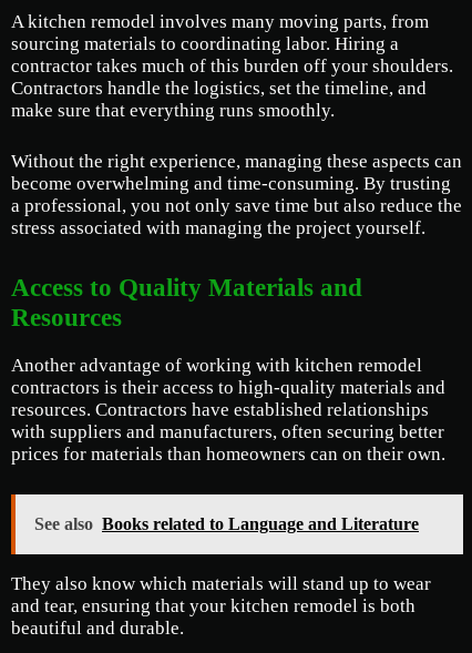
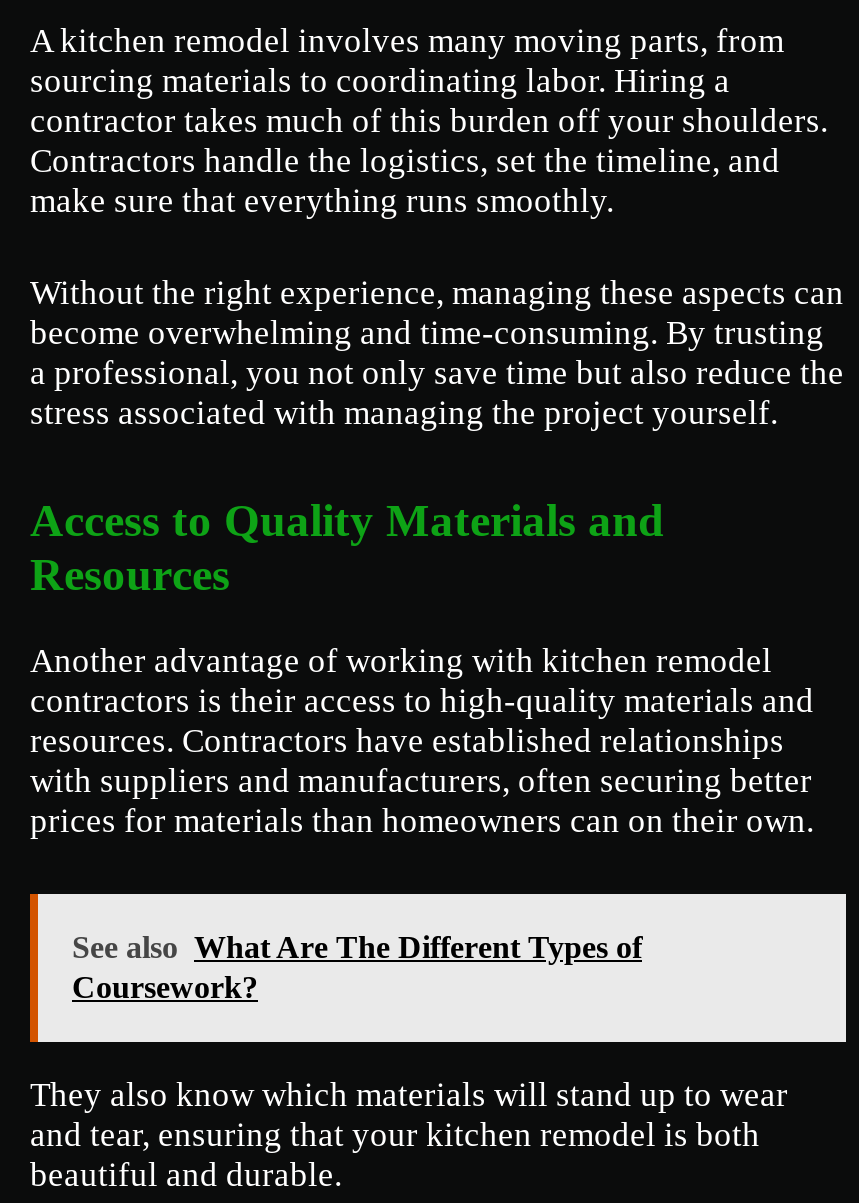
- See also Books related to Language and Literature
+ See also What Are The Different Types of
+ Coursework?
